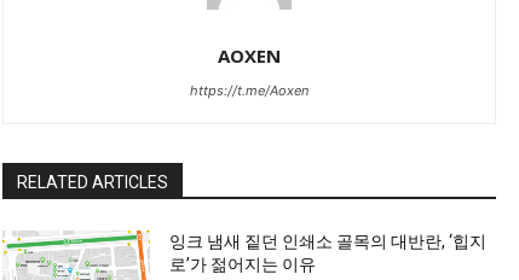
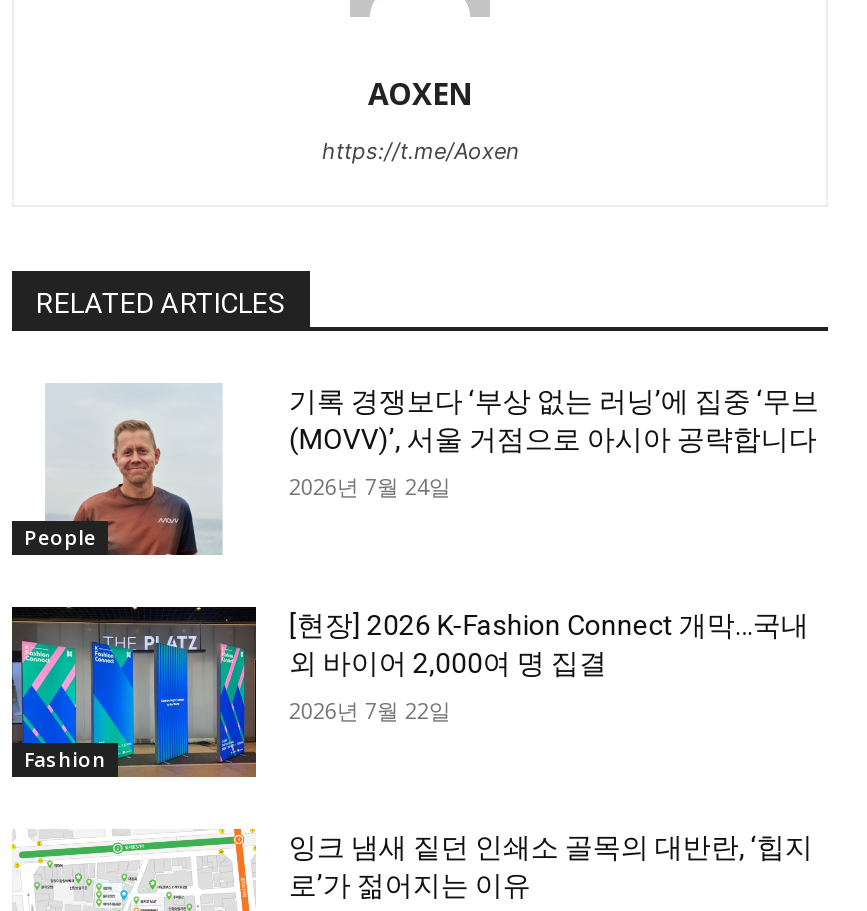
+ [image]
+ Fashion

+ [image]
+ People

+ 기록 경쟁보다 ‘부상 없는 러닝’에 집중 ‘무브
+ (MOVV)’, 서울 거점으로 아시아 공략합니다
+ 2026년 7월 24일

+ [현장] 2026 K-Fashion Connect 개막…국내
+ 외 바이어 2,000여 명 집결
+ 2026년 7월 22일
